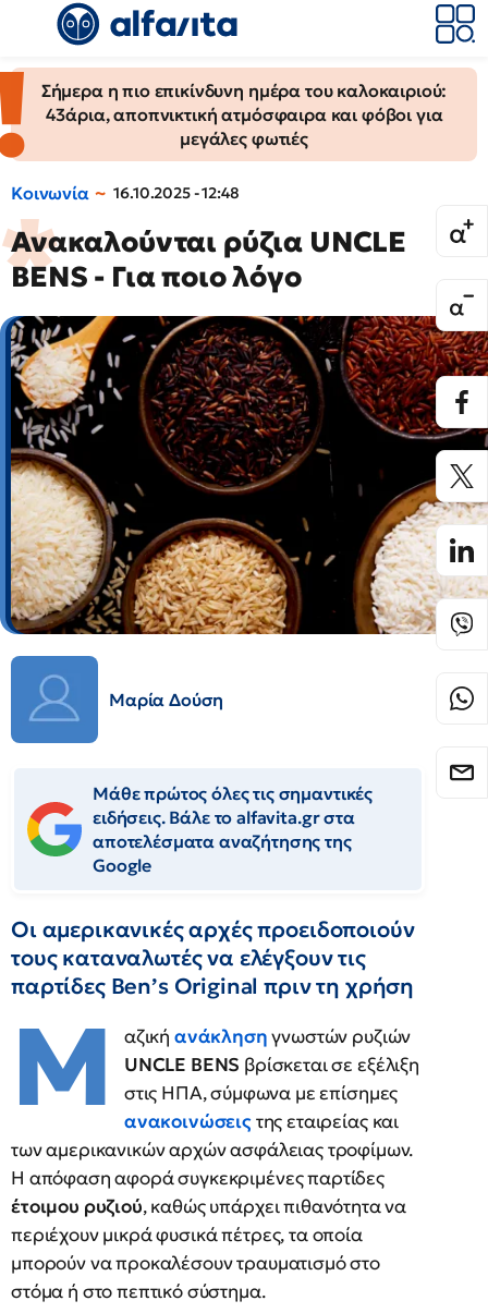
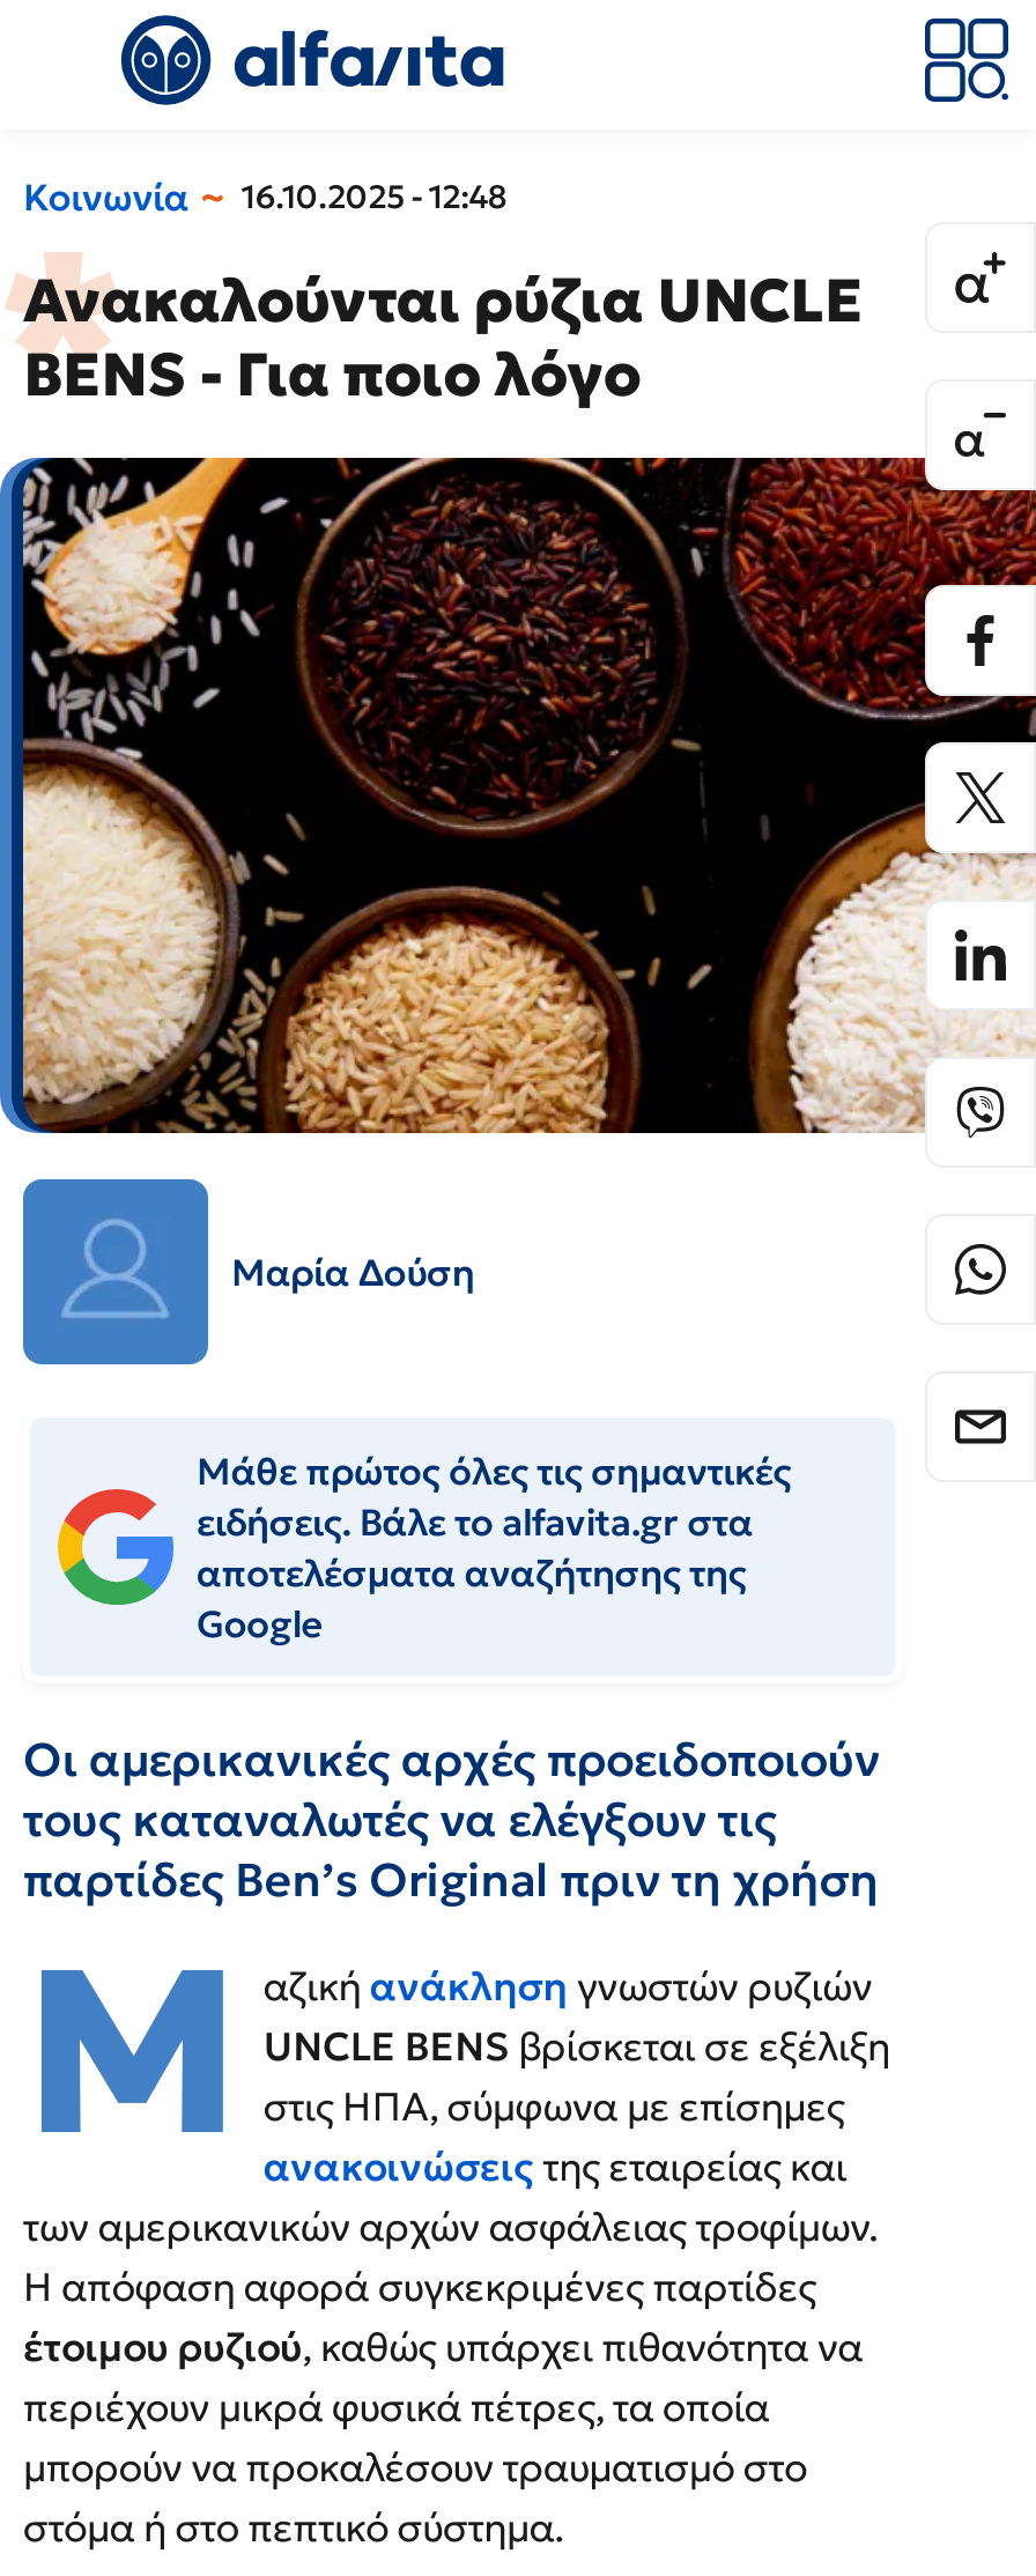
- [image]
- Σήμερα η πιο επικίνδυνη ημέρα του καλοκαιριού:
- 43άρια, αποπνικτική ατμόσφαιρα και φόβοι για
- μεγάλες φωτιές
